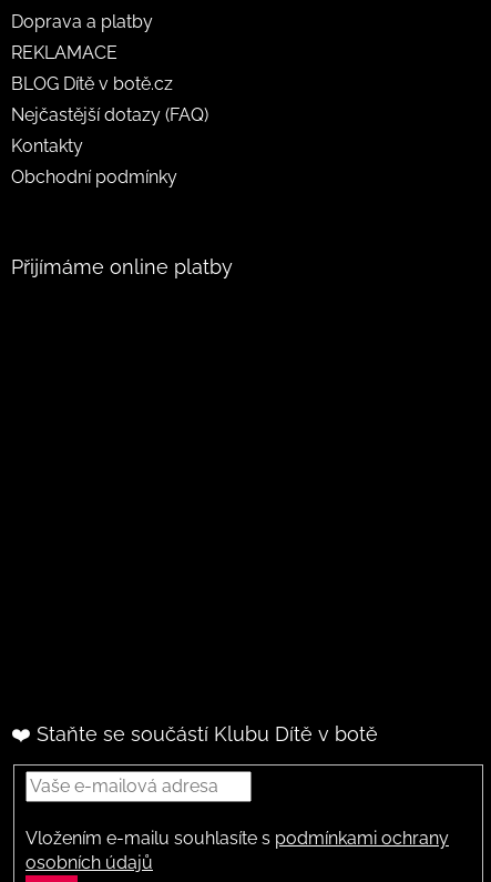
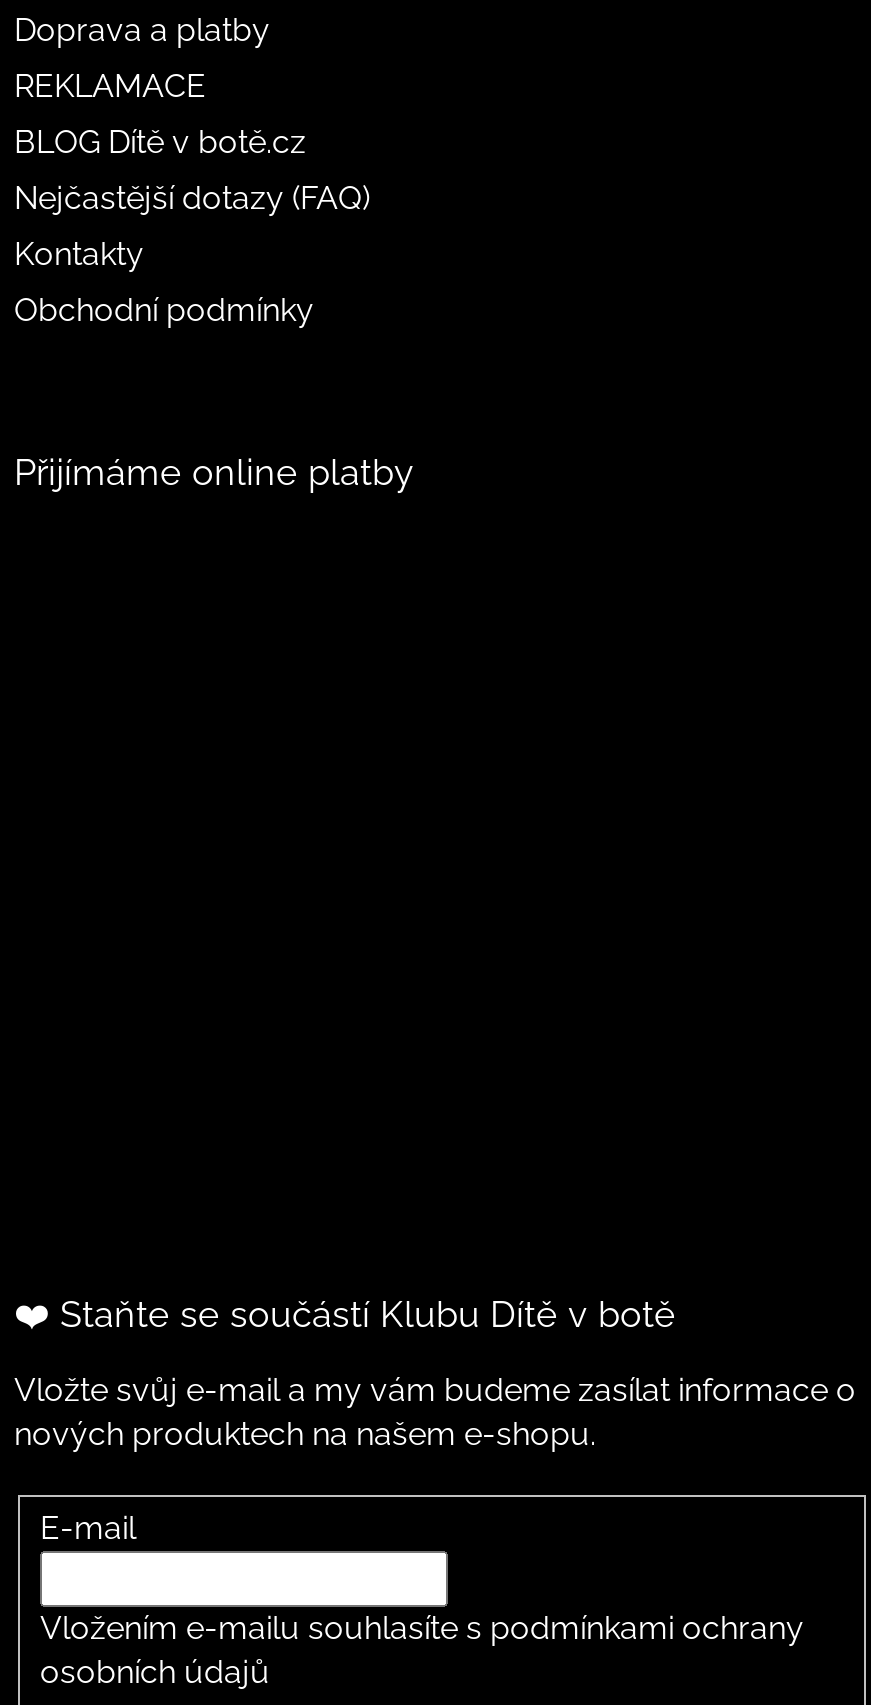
+ Vložte svůj e-mail a my vám budeme zasílat informace o
+ nových produktech na našem e-shopu.
+ E-mail
